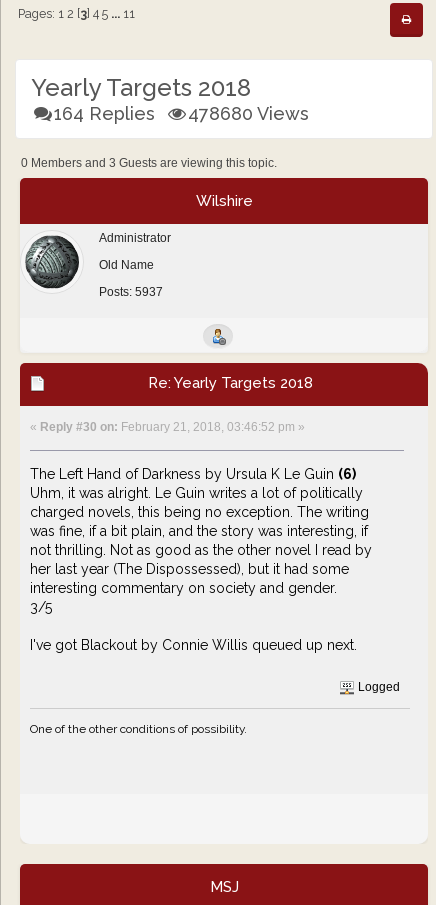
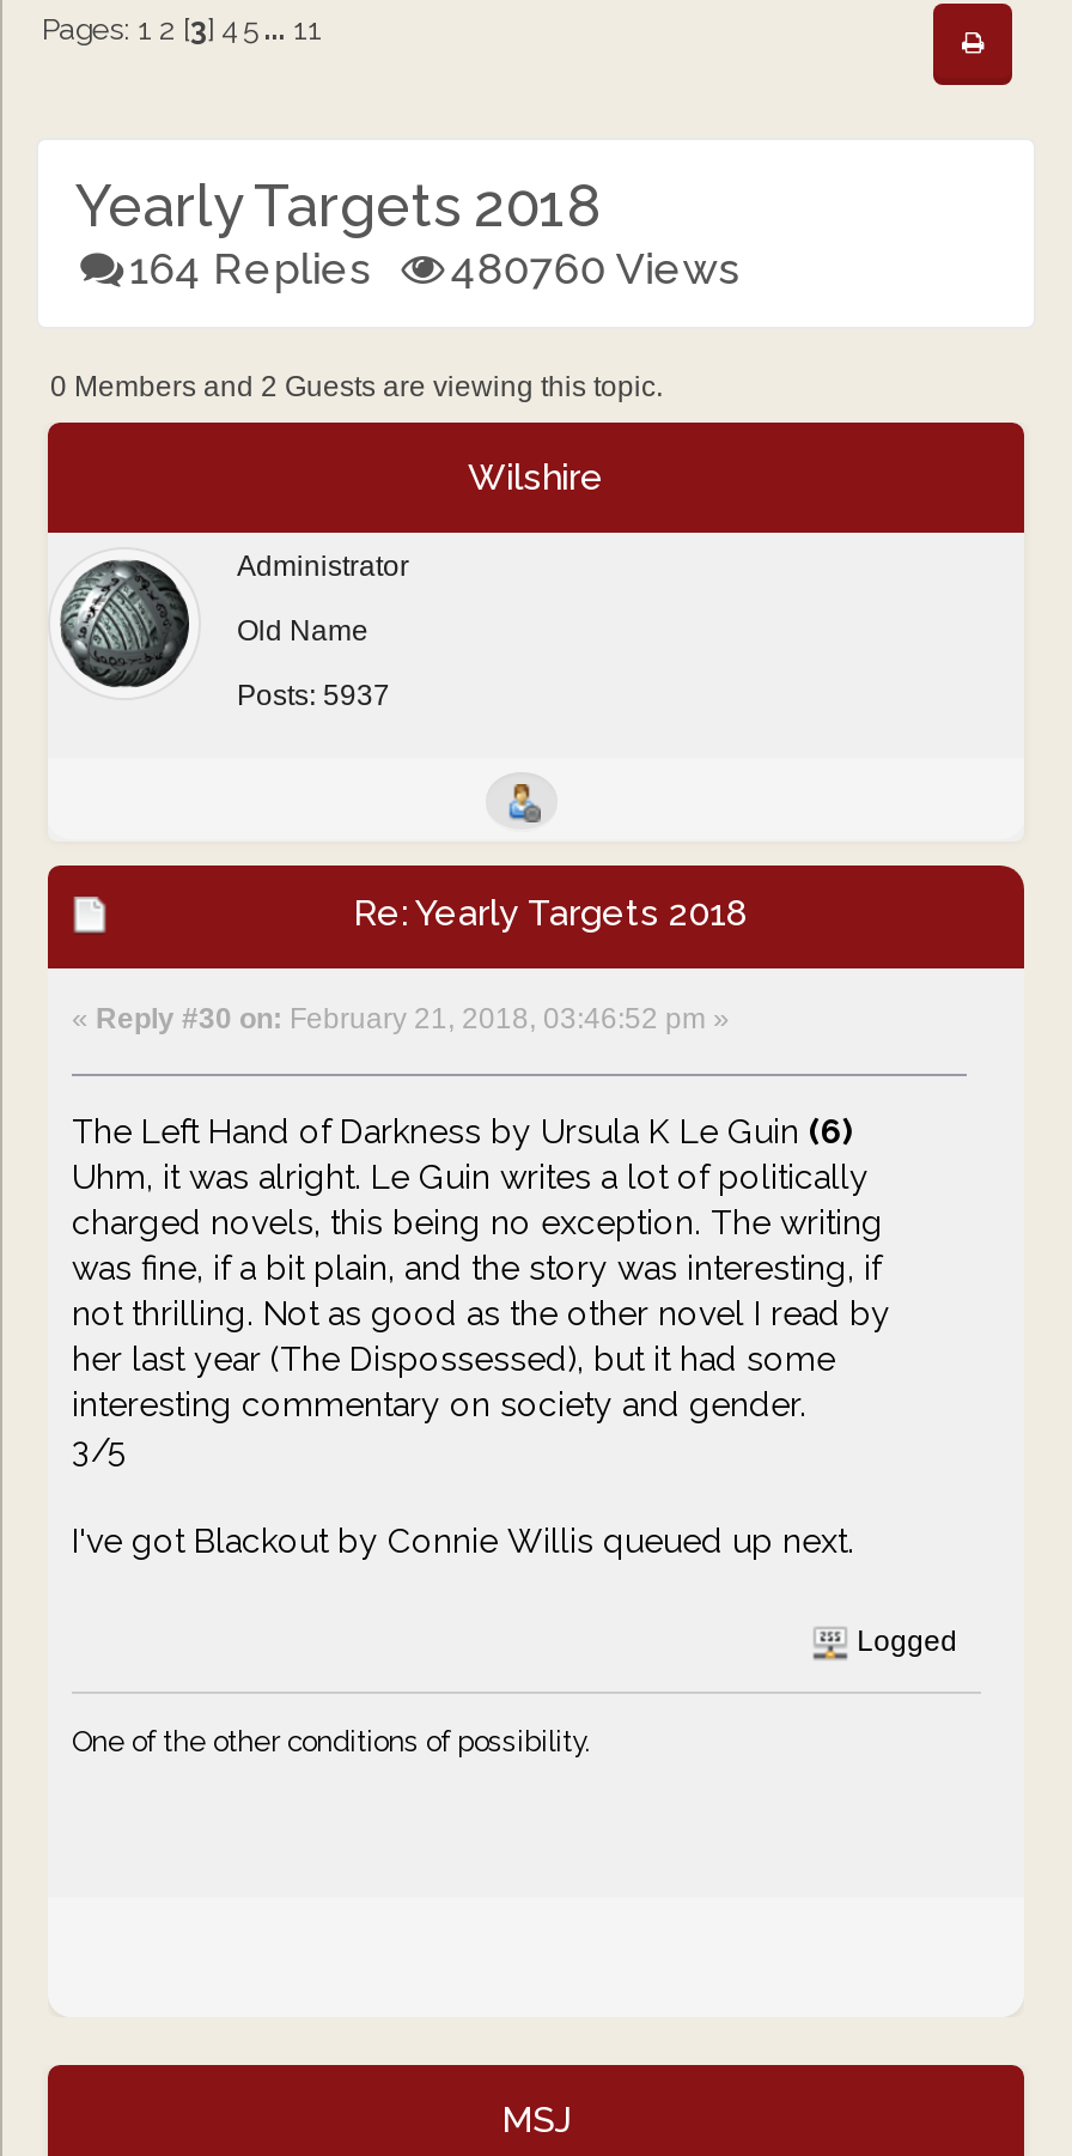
- 164 Replies 478680 Views
+ 164 Replies 480760 Views

- 0 Members and 3 Guests are viewing this topic.
+ 0 Members and 2 Guests are viewing this topic.
